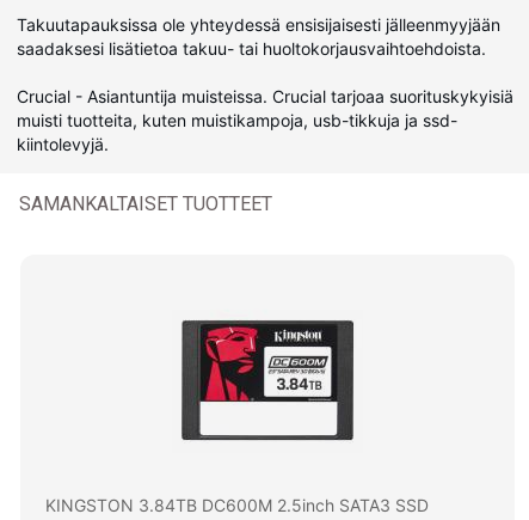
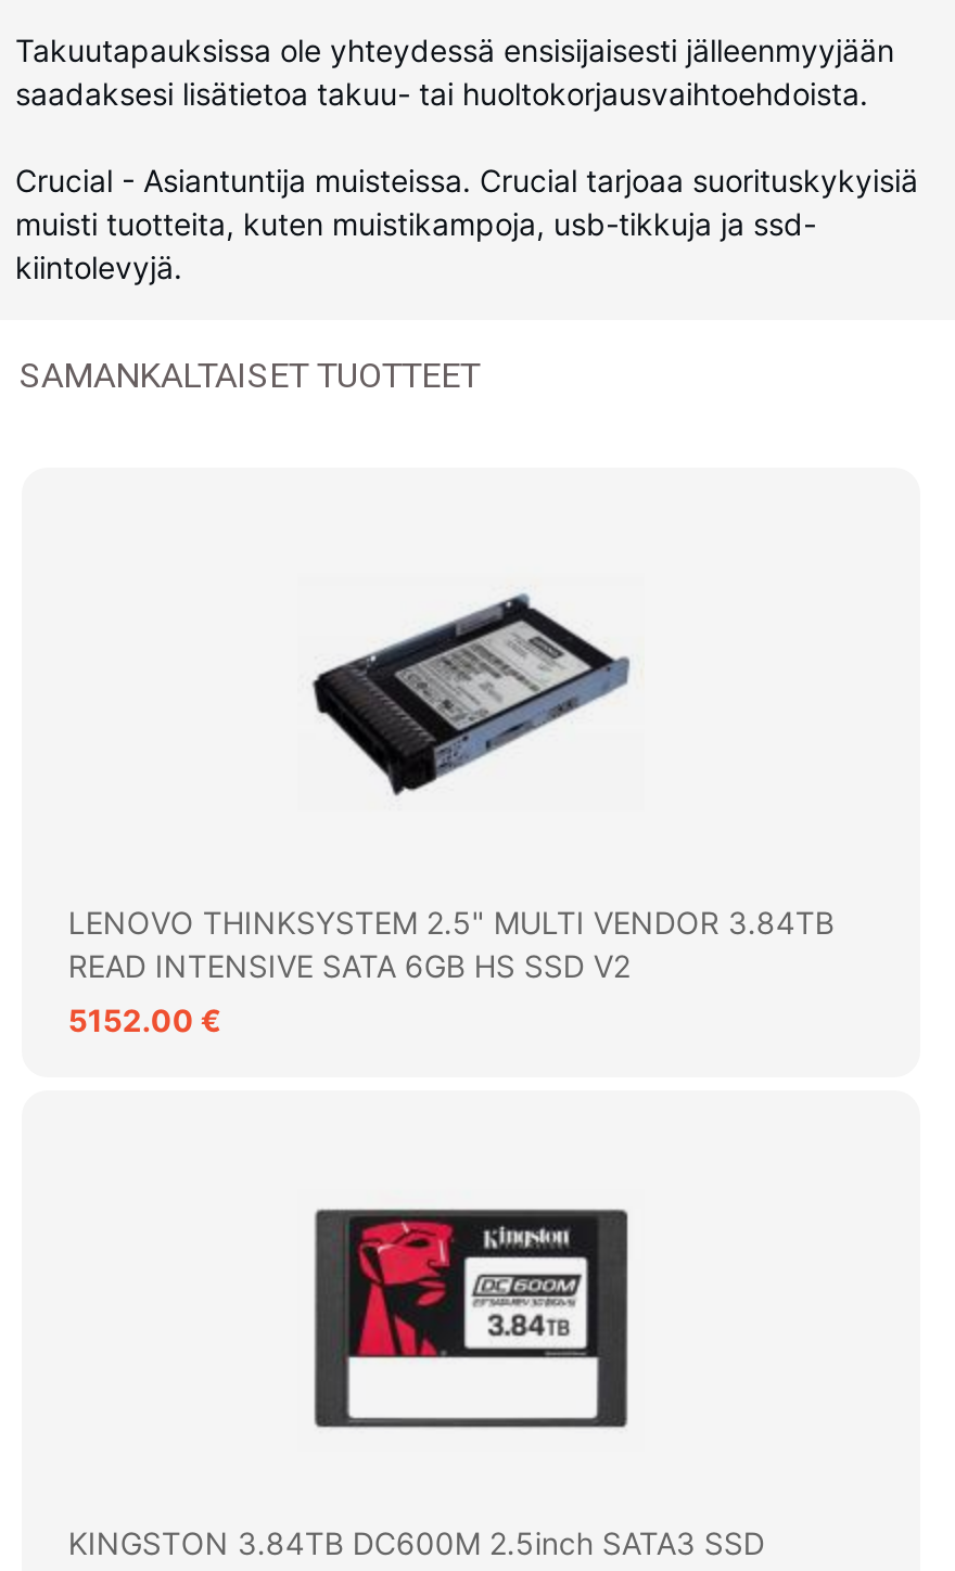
+ LENOVO THINKSYSTEM 2.5" MULTI VENDOR 3.84TB
+ READ INTENSIVE SATA 6GB HS SSD V2
+ 5152.00 €

+ [image]
